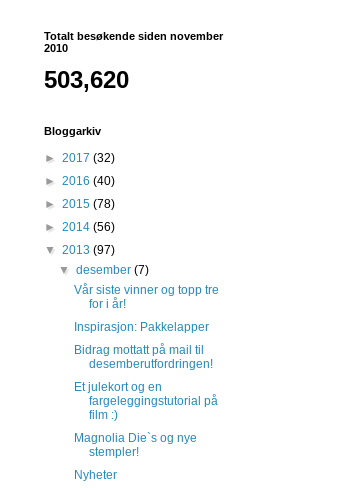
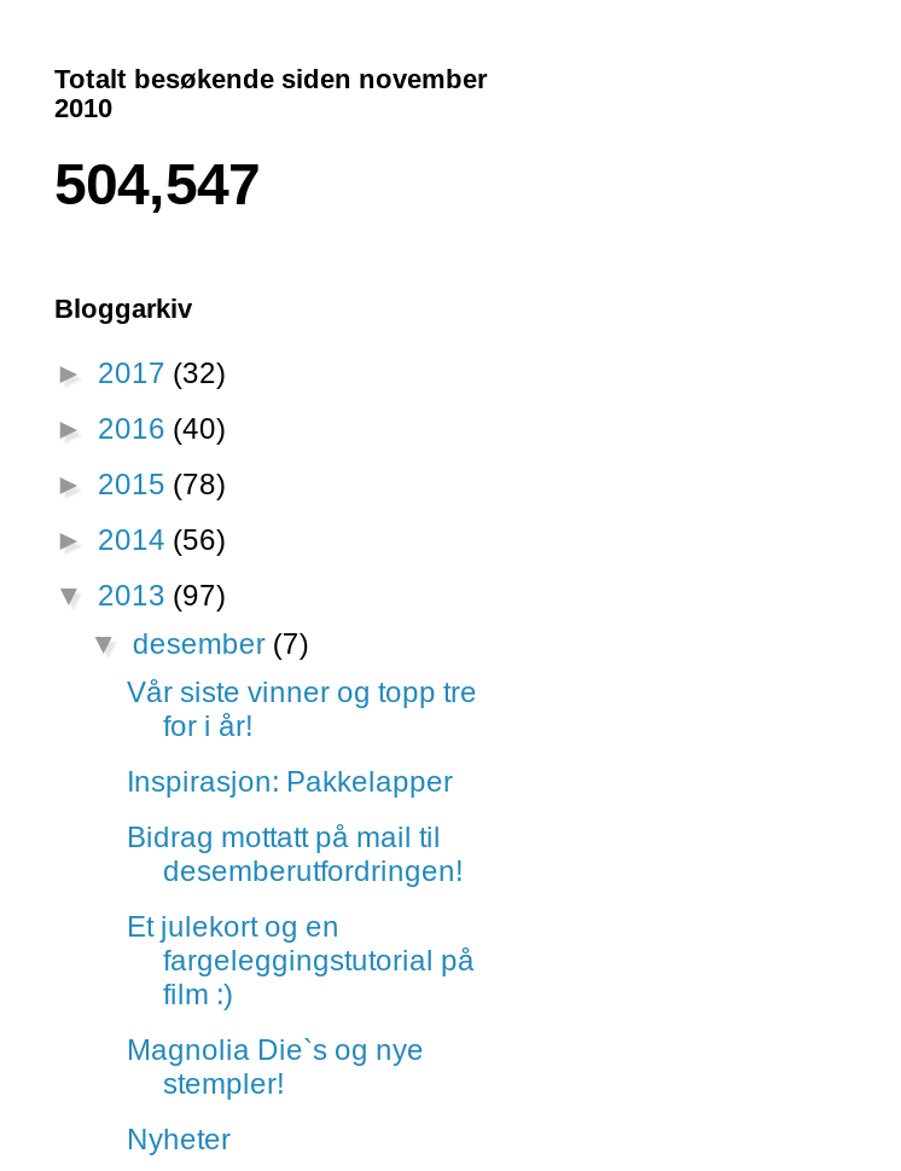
- 503,620
+ 504,547
